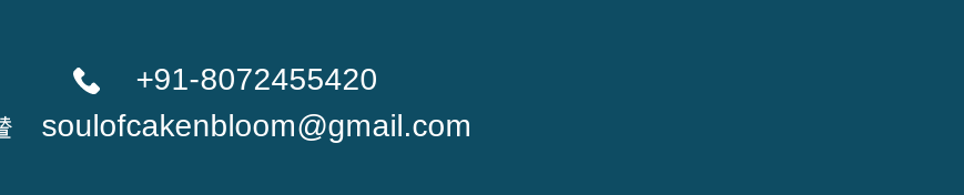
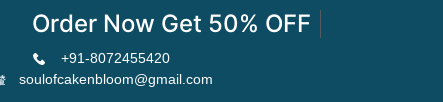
+ Order Now Get 50% OFF
